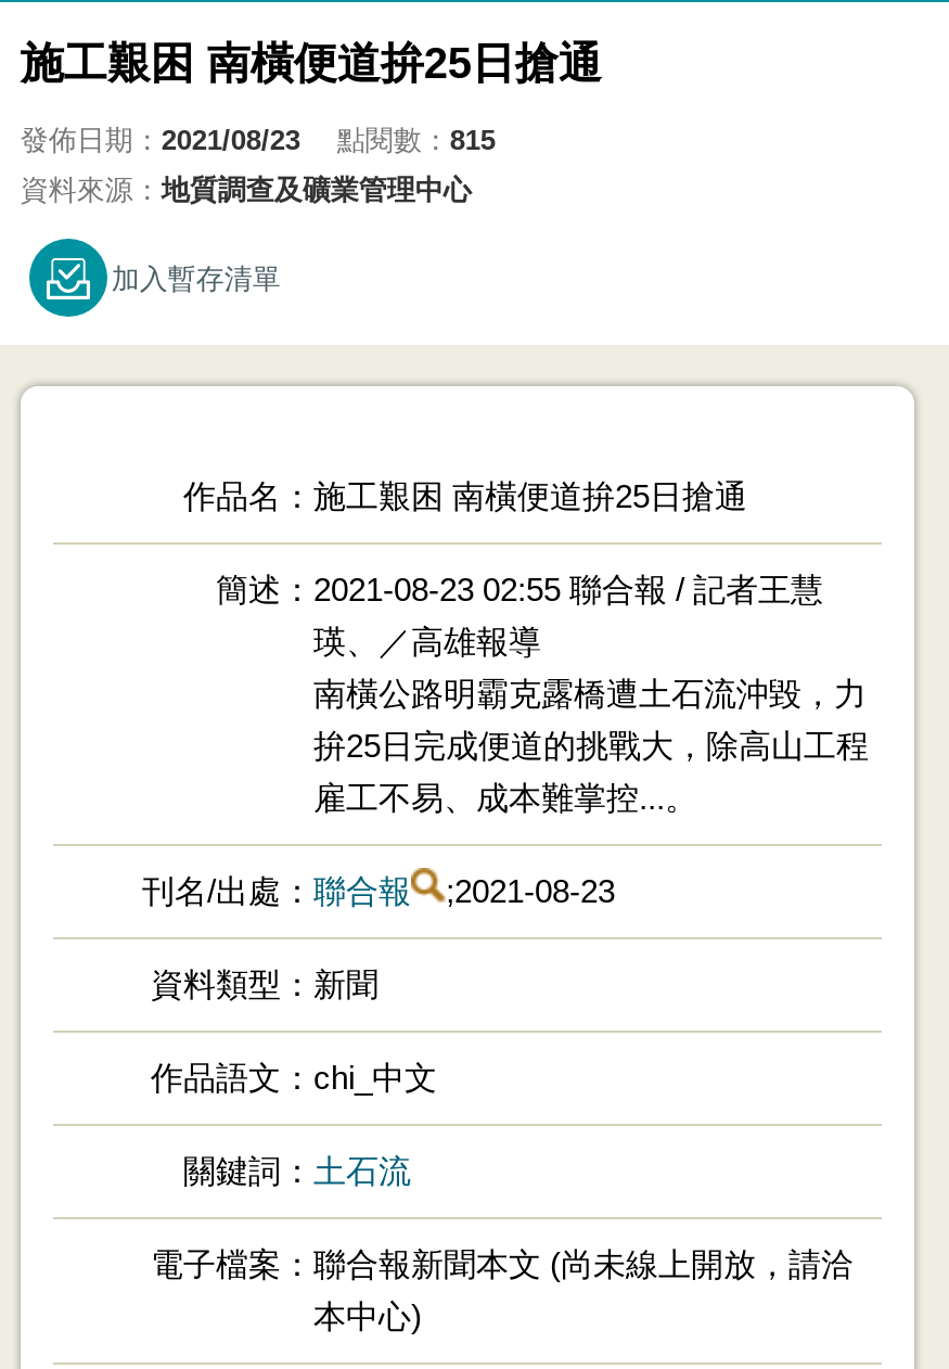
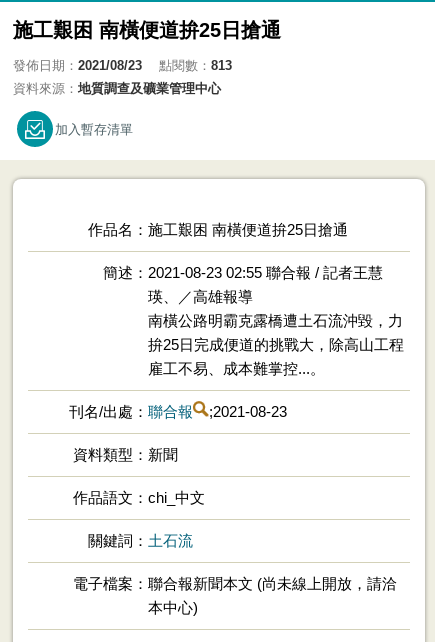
- 點閱數：815
+ 點閱數：813
